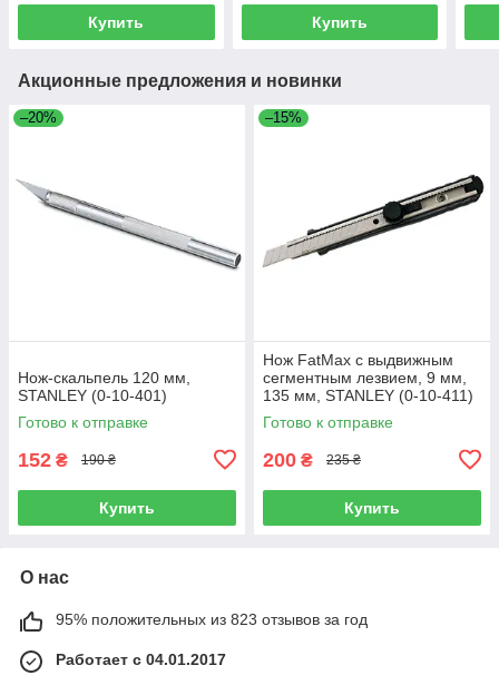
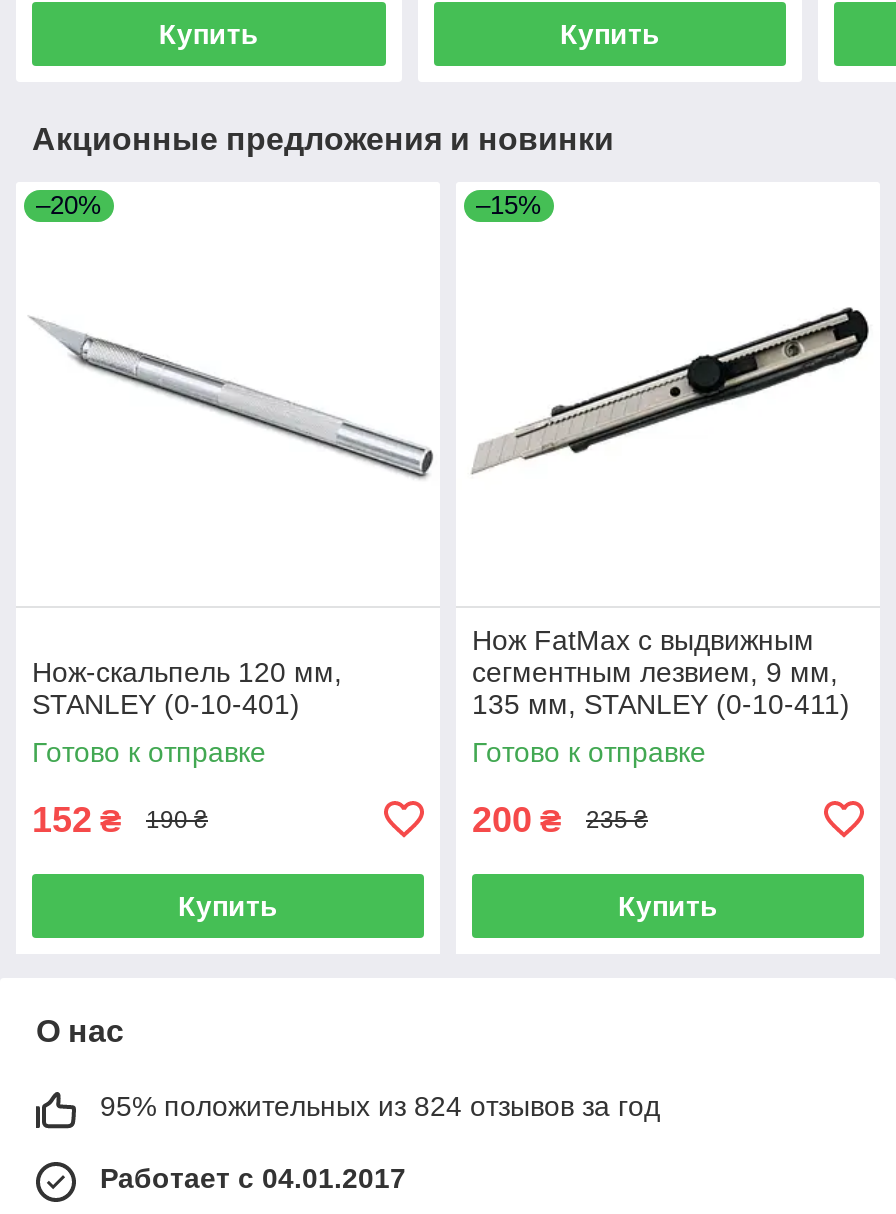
- 95% положительных из 823 отзывов за год
+ 95% положительных из 824 отзывов за год
